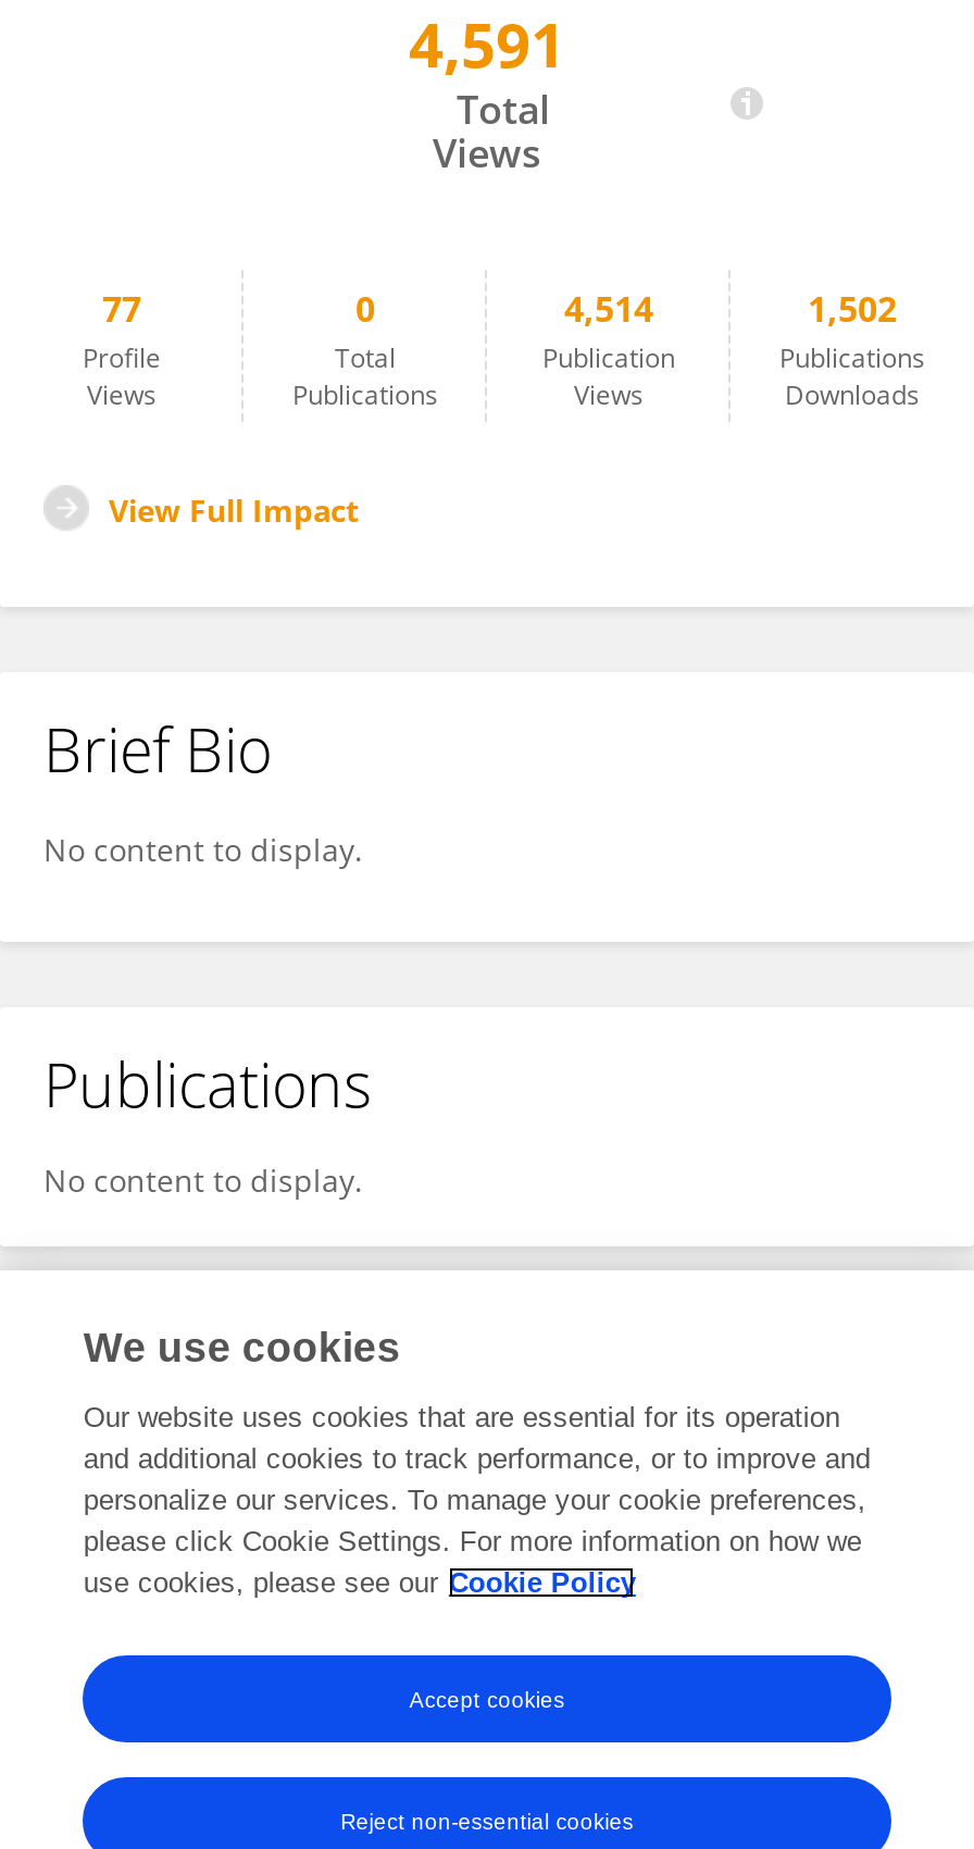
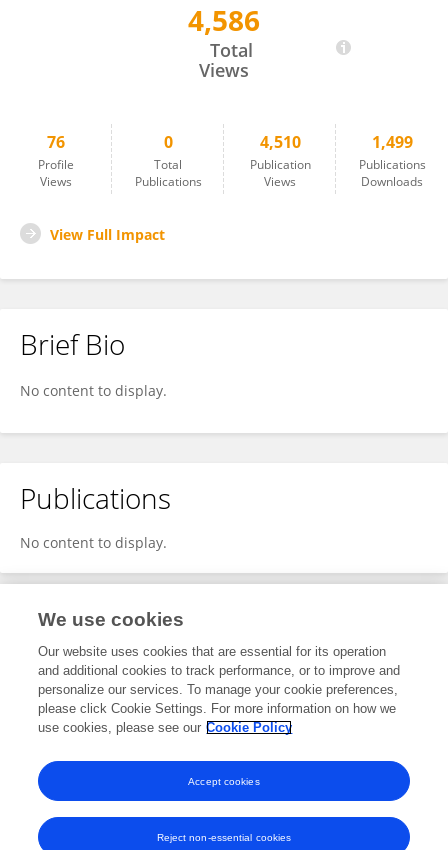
- 4,591
+ 4,586

- 77
+ 76

- 4,514
+ 4,510

- 1,502
+ 1,499
